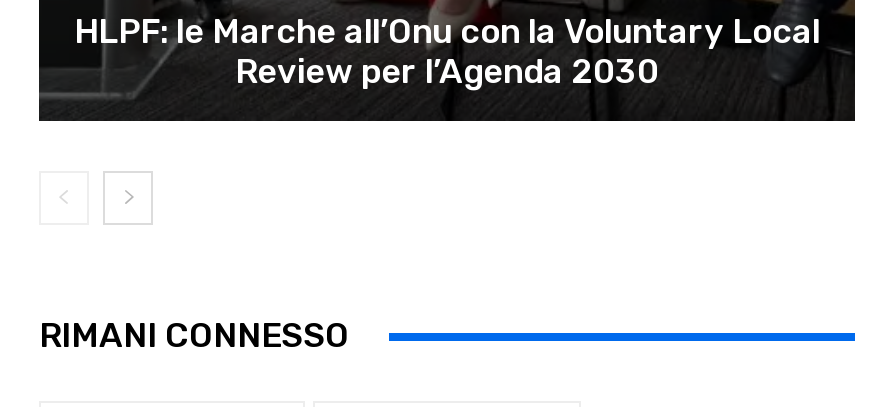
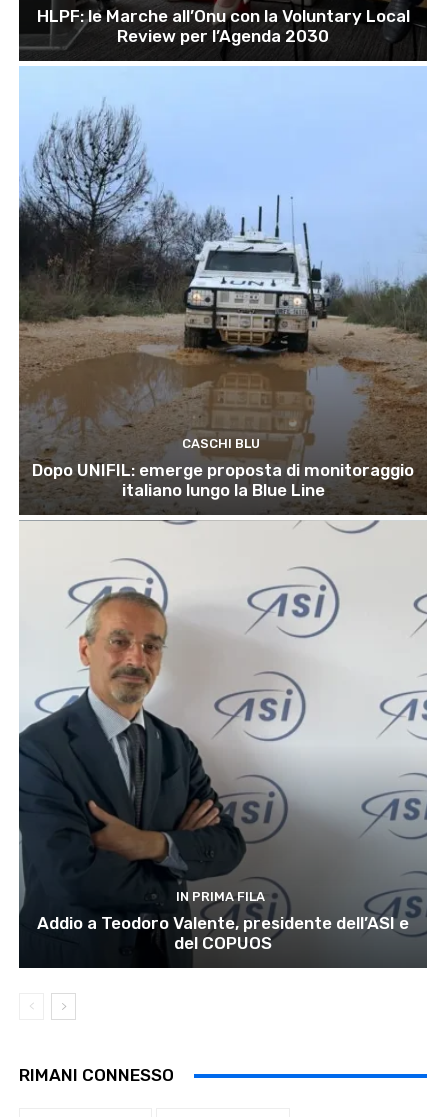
+ [image]
+ CASCHI BLU
+ Dopo UNIFIL: emerge proposta di monitoraggio
+ italiano lungo la Blue Line

+ [image]
+ IN PRIMA FILA
+ Addio a Teodoro Valente, presidente dell’ASI e
+ del COPUOS
